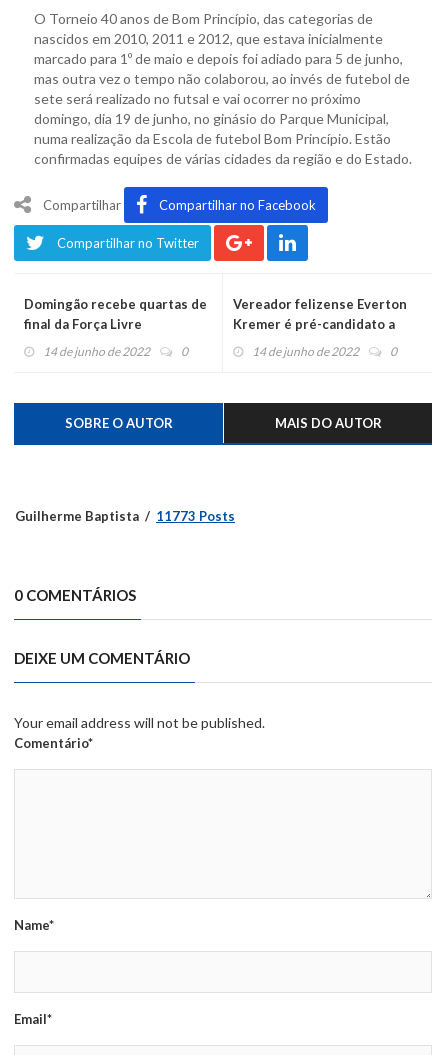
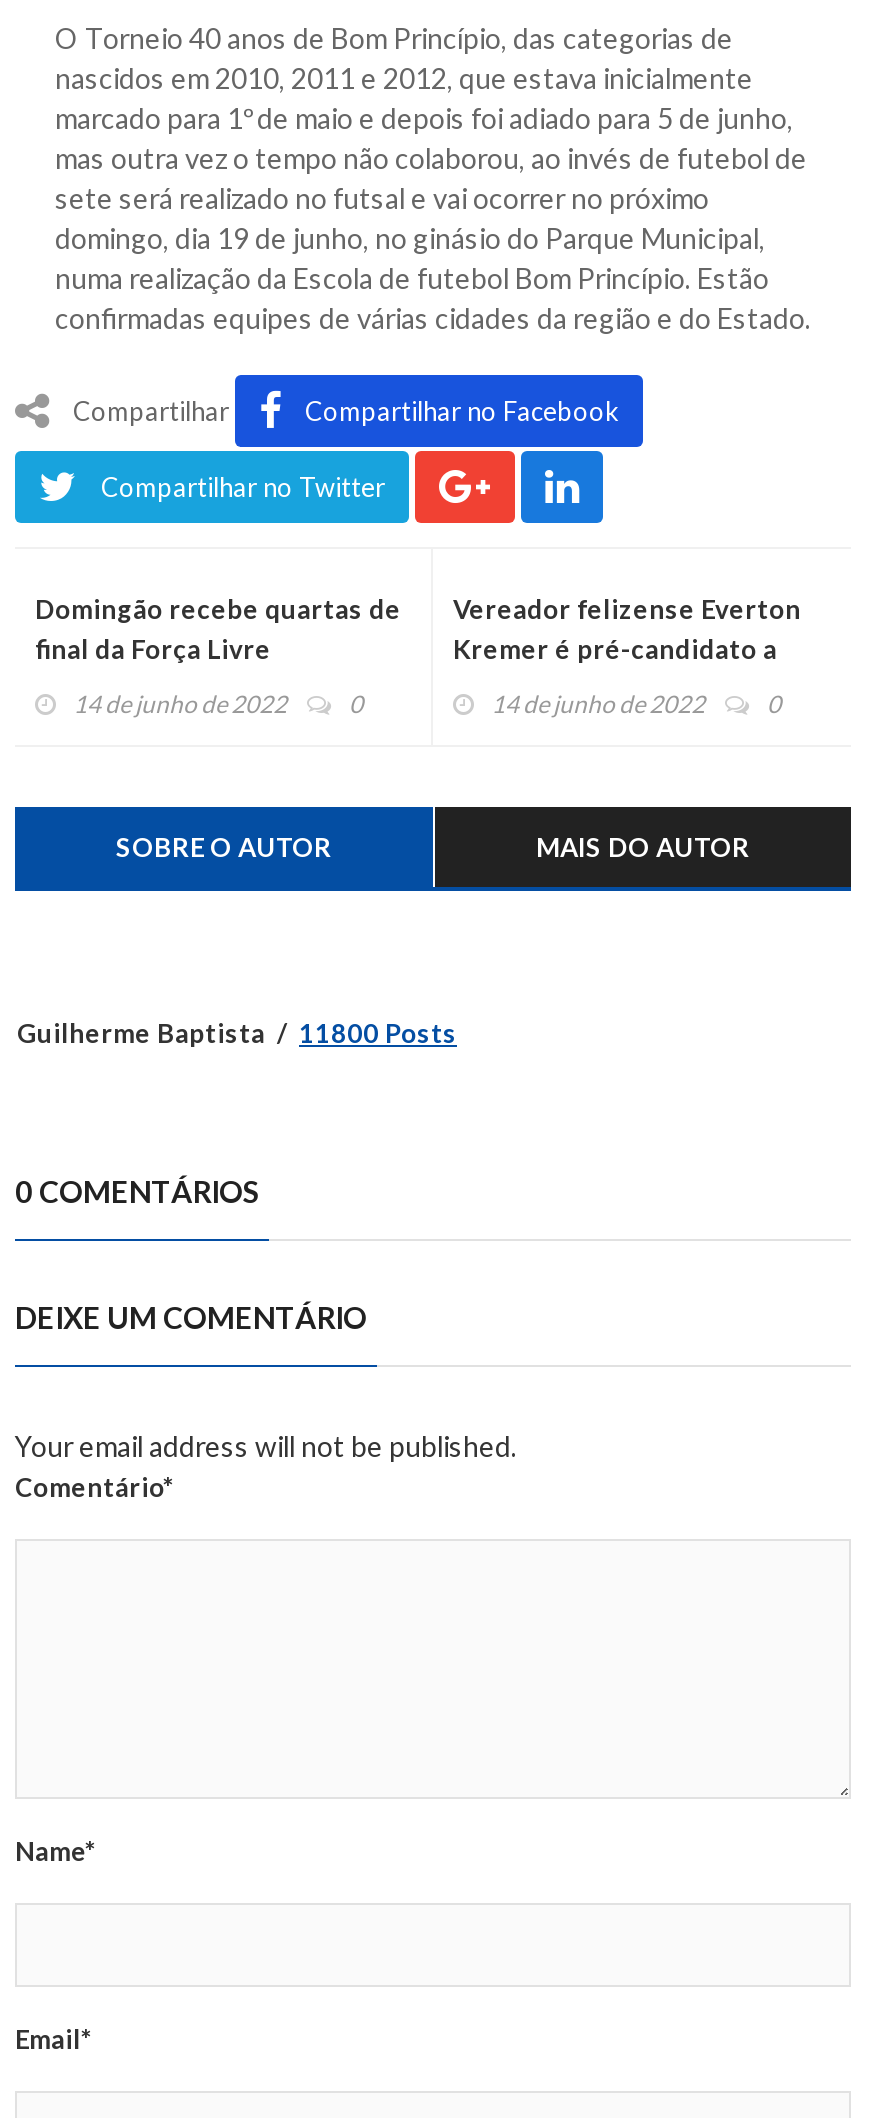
- Guilherme Baptista 11773 Posts
+ Guilherme Baptista 11800 Posts
